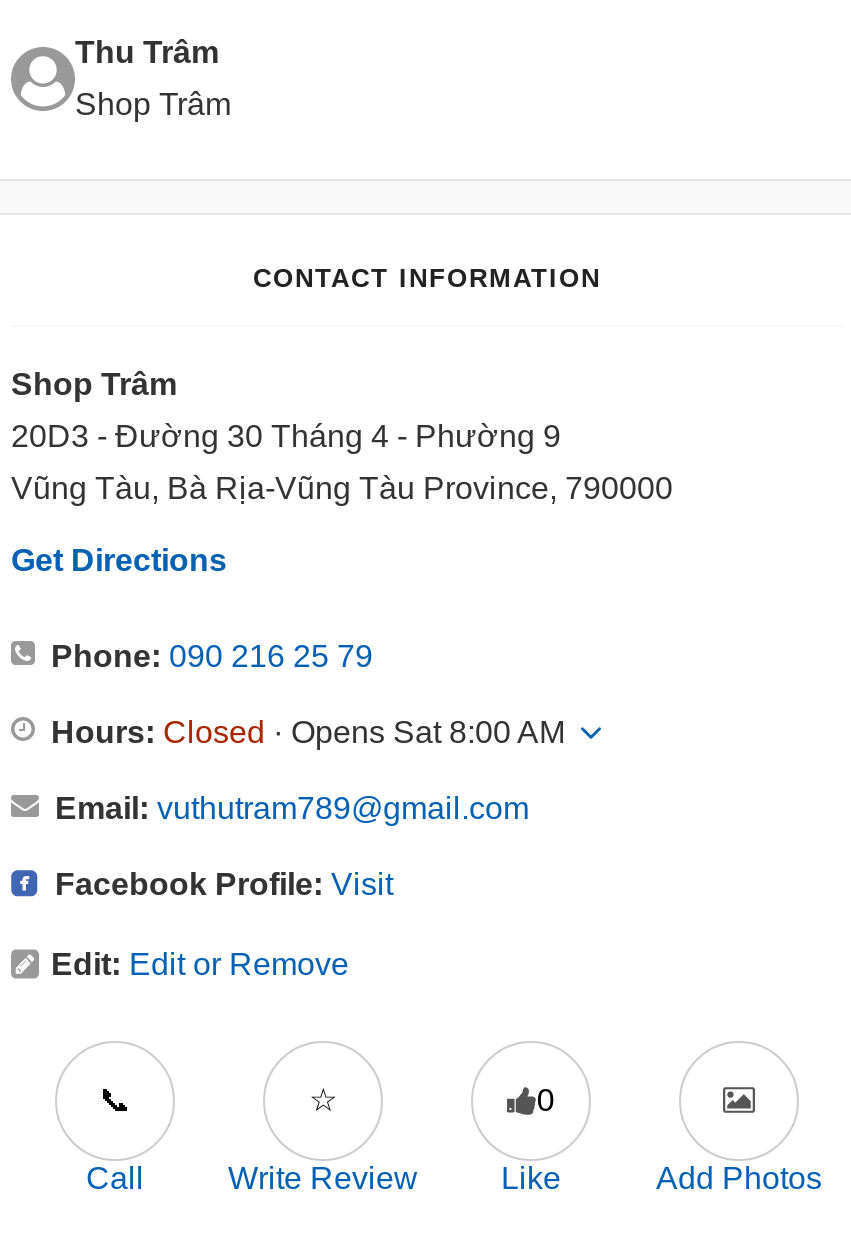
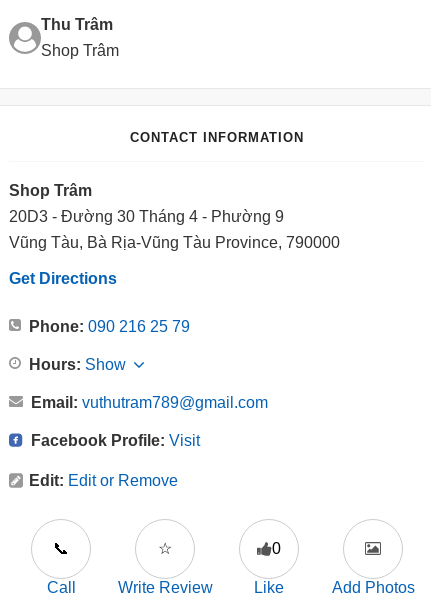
- Hours: Closed · Opens Sat 8:00 AM
+ Hours: Show
